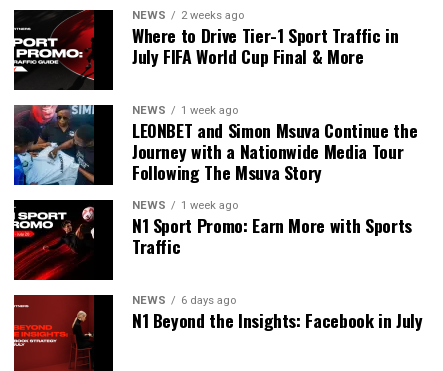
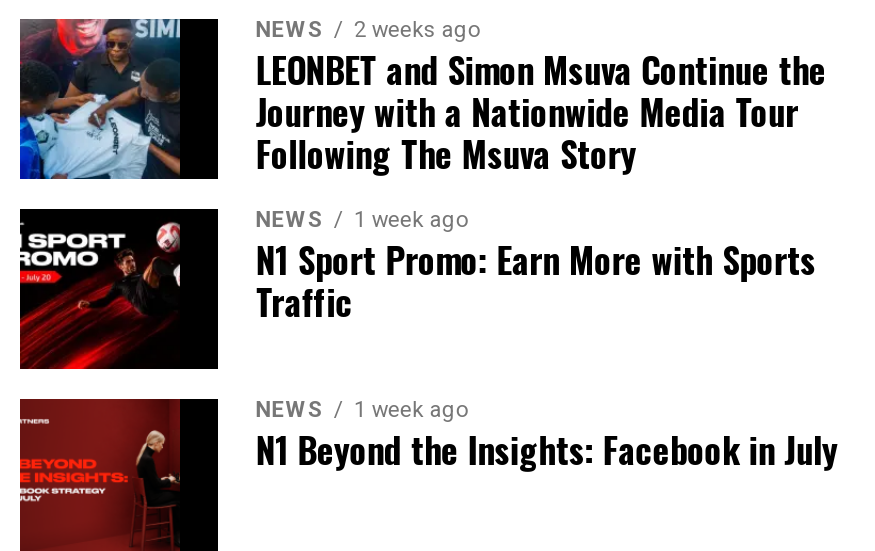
- [image]
- Where to Drive Tier-1 Sport Traffic in
- July FIFA World Cup Final & More
- NEWS
- 1 week ago

- NEWS 6 days ago
+ NEWS 1 week ago
